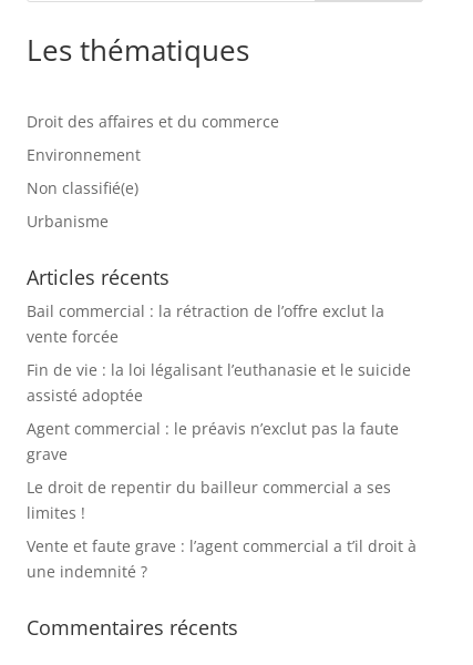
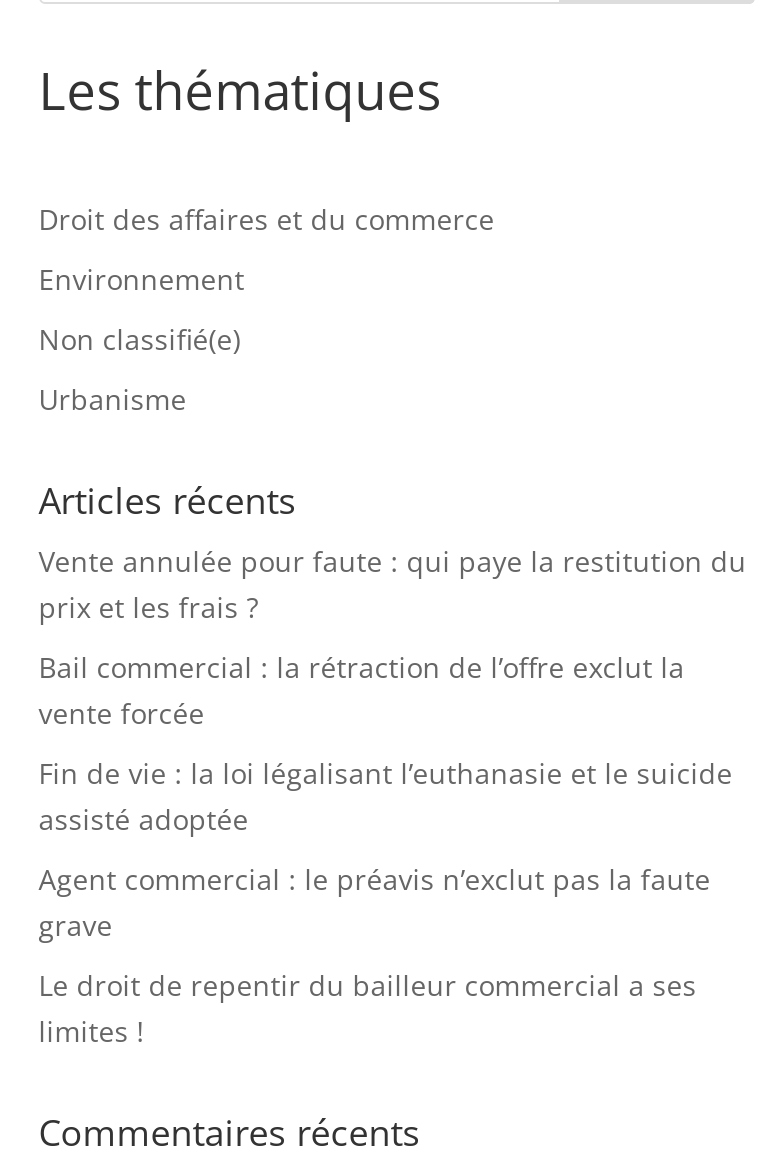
+ Vente annulée pour faute : qui paye la restitution du
+ prix et les frais ?

moved down: Bail commercial : la rétraction de l’offre exclut la | vente forcée | Fin de vie : la loi légalisant l’euthanasie et le suicide | assisté adoptée | Agent commercial : le préavis n’exclut pas la faute | grave | Le droit de repentir du bailleur commercial a ses | limites !

- Vente et faute grave : l’agent commercial a t’il droit à
- une indemnité ?
